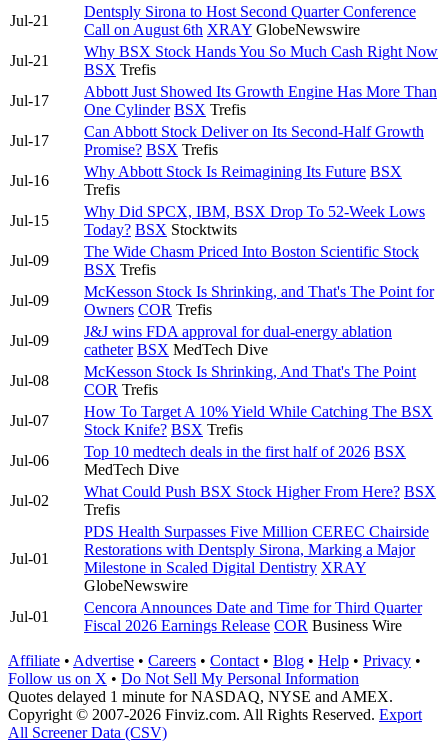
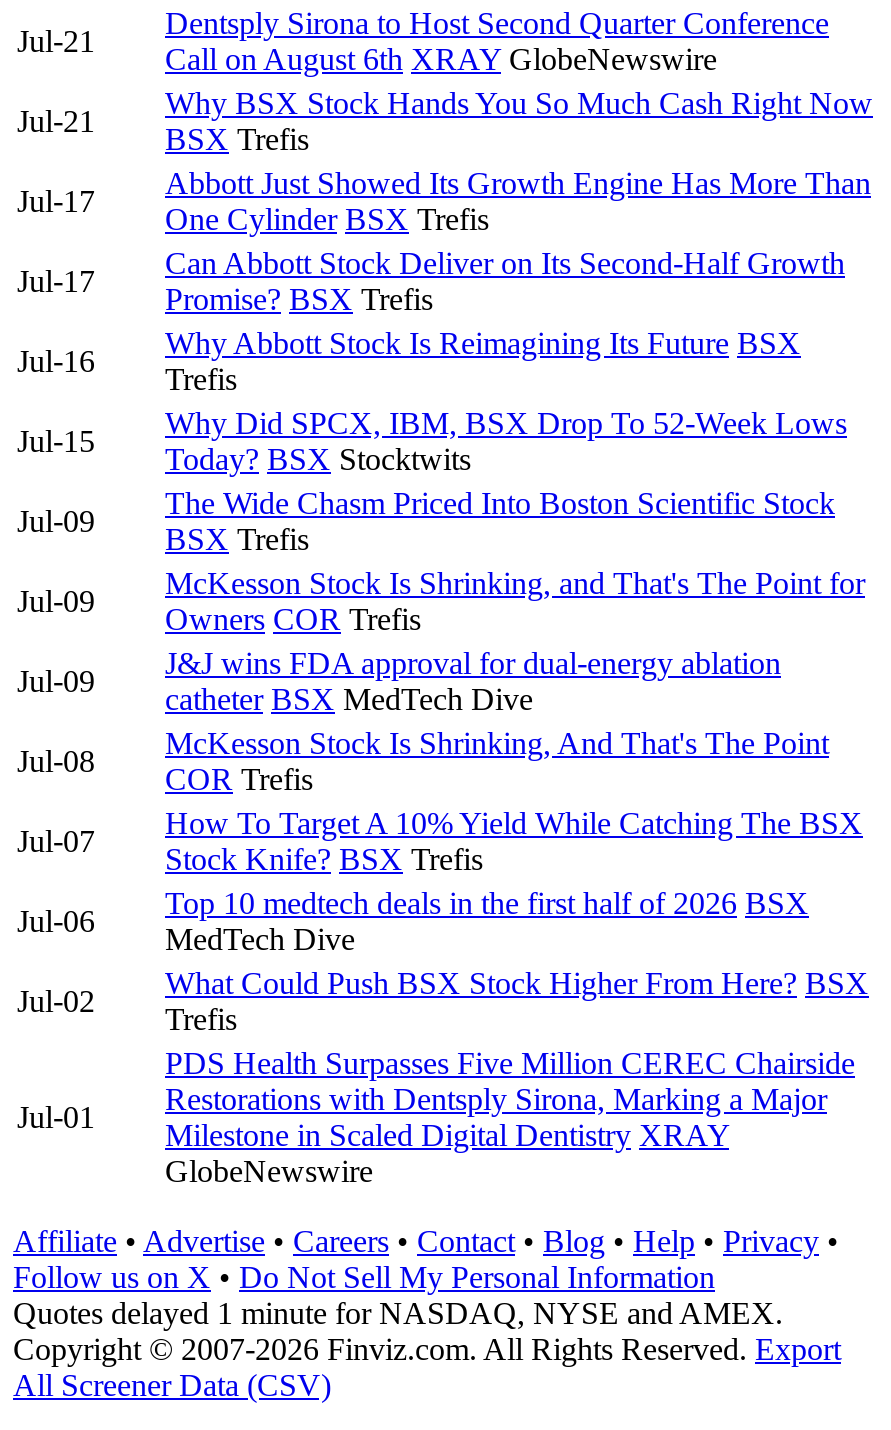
- Cencora Announces Date and Time for Third Quarter
- Fiscal 2026 Earnings Release COR Business Wire

- Jul-01
